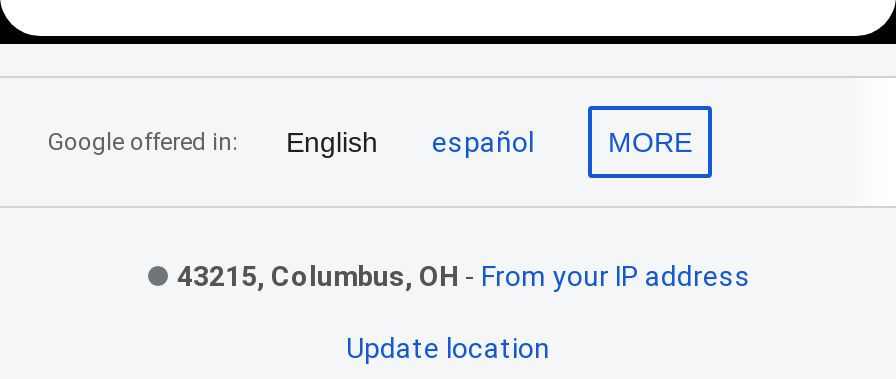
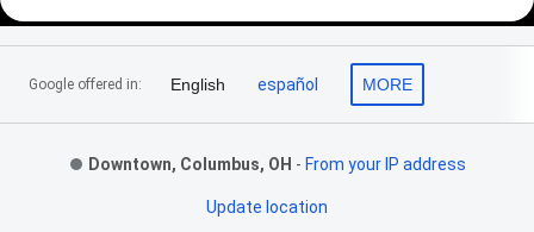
- 43215, Columbus, OH - From your IP address
+ Downtown, Columbus, OH - From your IP address
